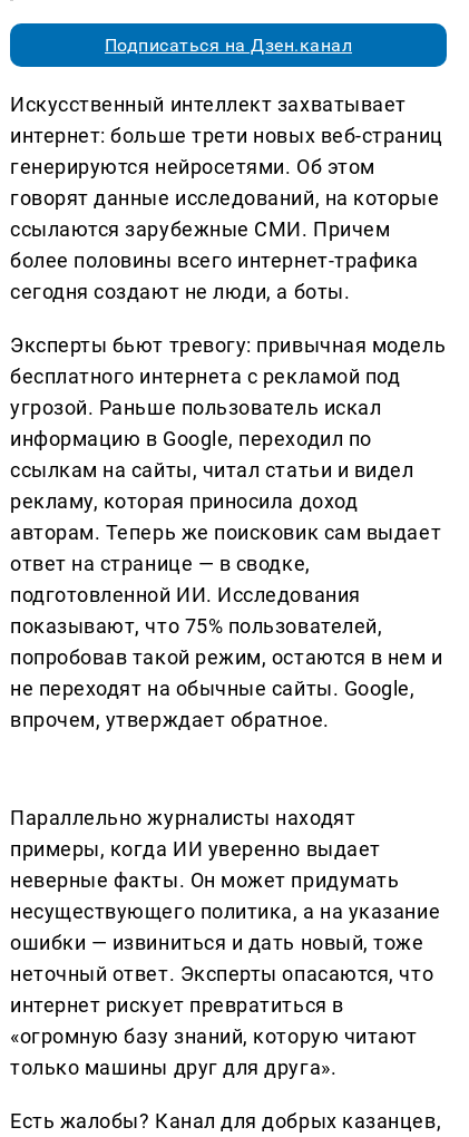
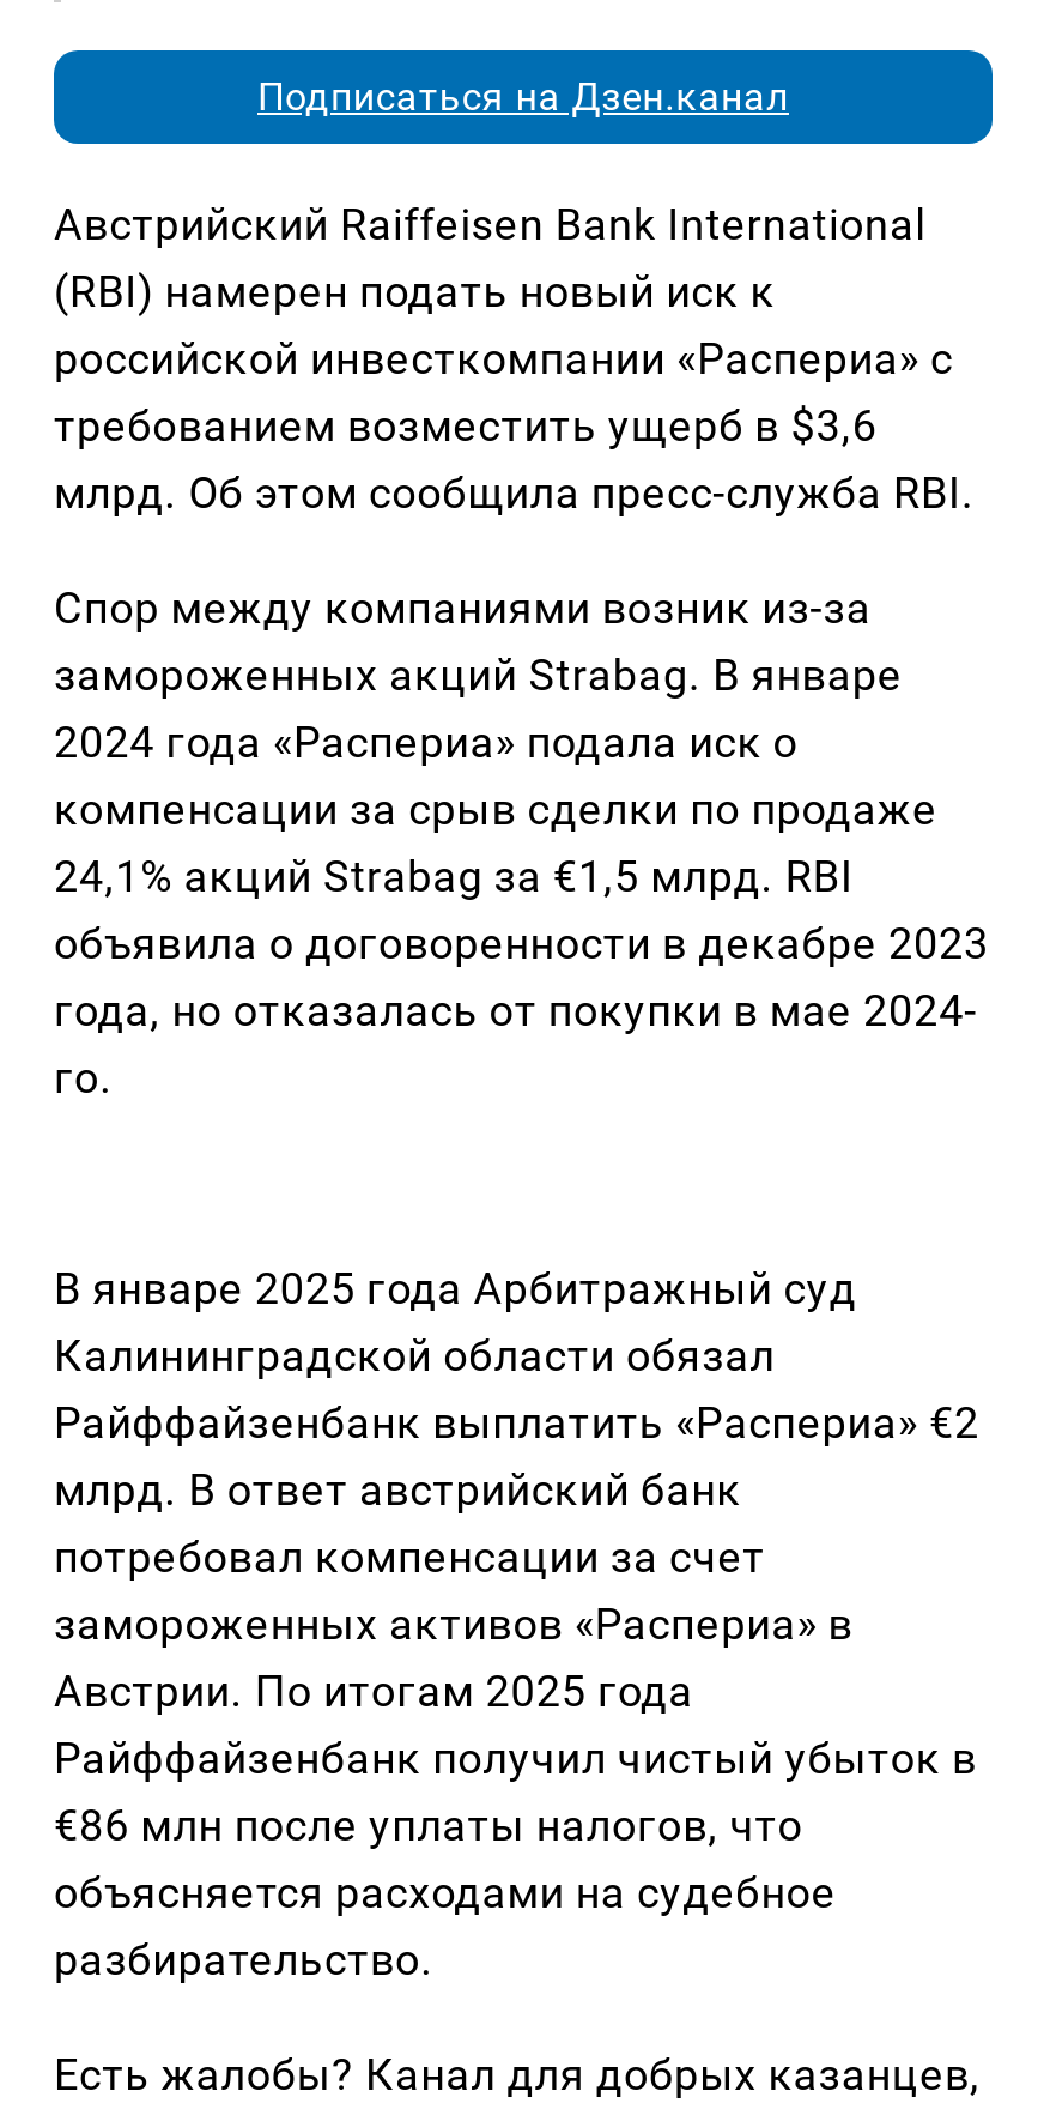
- Искусственный интеллект захватывает
- интернет: больше трети новых веб-страниц
- генерируются нейросетями. Об этом
- говорят данные исследований, на которые
- ссылаются зарубежные СМИ. Причем
- более половины всего интернет-трафика
- сегодня создают не люди, а боты.
+ Австрийский Raiffeisen Bank International
+ (RBI) намерен подать новый иск к
+ российской инвесткомпании «Распериа» с
+ требованием возместить ущерб в $3,6
+ млрд. Об этом сообщила пресс-служба RBI.

- Эксперты бьют тревогу: привычная модель
- бесплатного интернета с рекламой под
- угрозой. Раньше пользователь искал
- информацию в Google, переходил по
- ссылкам на сайты, читал статьи и видел
- рекламу, которая приносила доход
- авторам. Теперь же поисковик сам выдает
- ответ на странице — в сводке,
- подготовленной ИИ. Исследования
- показывают, что 75% пользователей,
- попробовав такой режим, остаются в нем и
- не переходят на обычные сайты. Google,
- впрочем, утверждает обратное.
+ Спор между компаниями возник из-за
+ замороженных акций Strabag. В январе
+ 2024 года «Распериа» подала иск о
+ компенсации за срыв сделки по продаже
+ 24,1% акций Strabag за €1,5 млрд. RBI
+ объявила о договоренности в декабре 2023
+ года, но отказалась от покупки в мае 2024-
+ го.

- Параллельно журналисты находят
- примеры, когда ИИ уверенно выдает
- неверные факты. Он может придумать
- несуществующего политика, а на указание
- ошибки — извиниться и дать новый, тоже
- неточный ответ. Эксперты опасаются, что
- интернет рискует превратиться в
- «огромную базу знаний, которую читают
- только машины друг для друга».
+ В январе 2025 года Арбитражный суд
+ Калининградской области обязал
+ Райффайзенбанк выплатить «Распериа» €2
+ млрд. В ответ австрийский банк
+ потребовал компенсации за счет
+ замороженных активов «Распериа» в
+ Австрии. По итогам 2025 года
+ Райффайзенбанк получил чистый убыток в
+ €86 млн после уплаты налогов, что
+ объясняется расходами на судебное
+ разбирательство.
